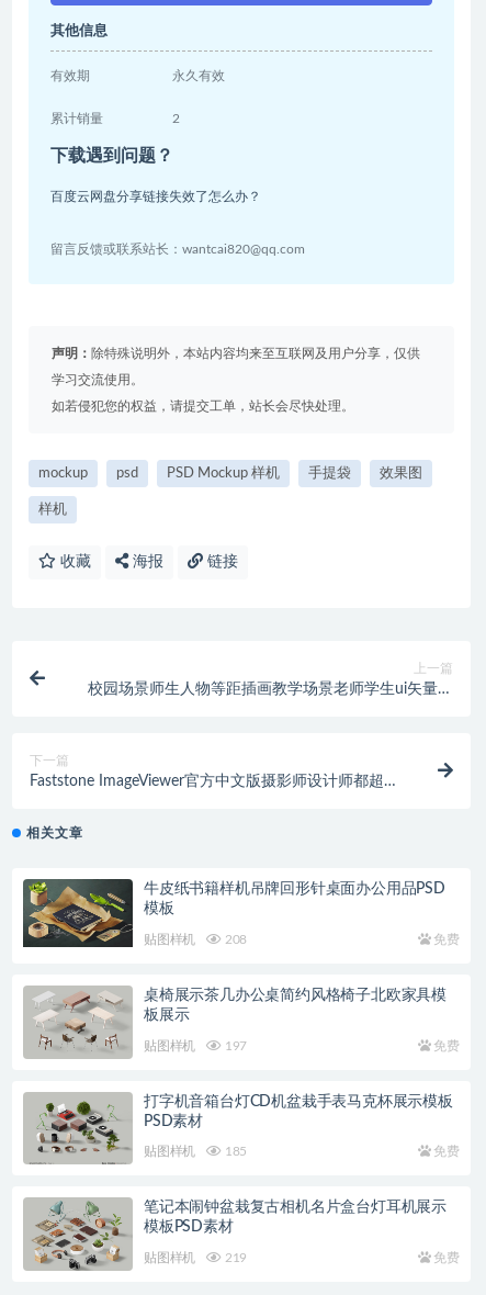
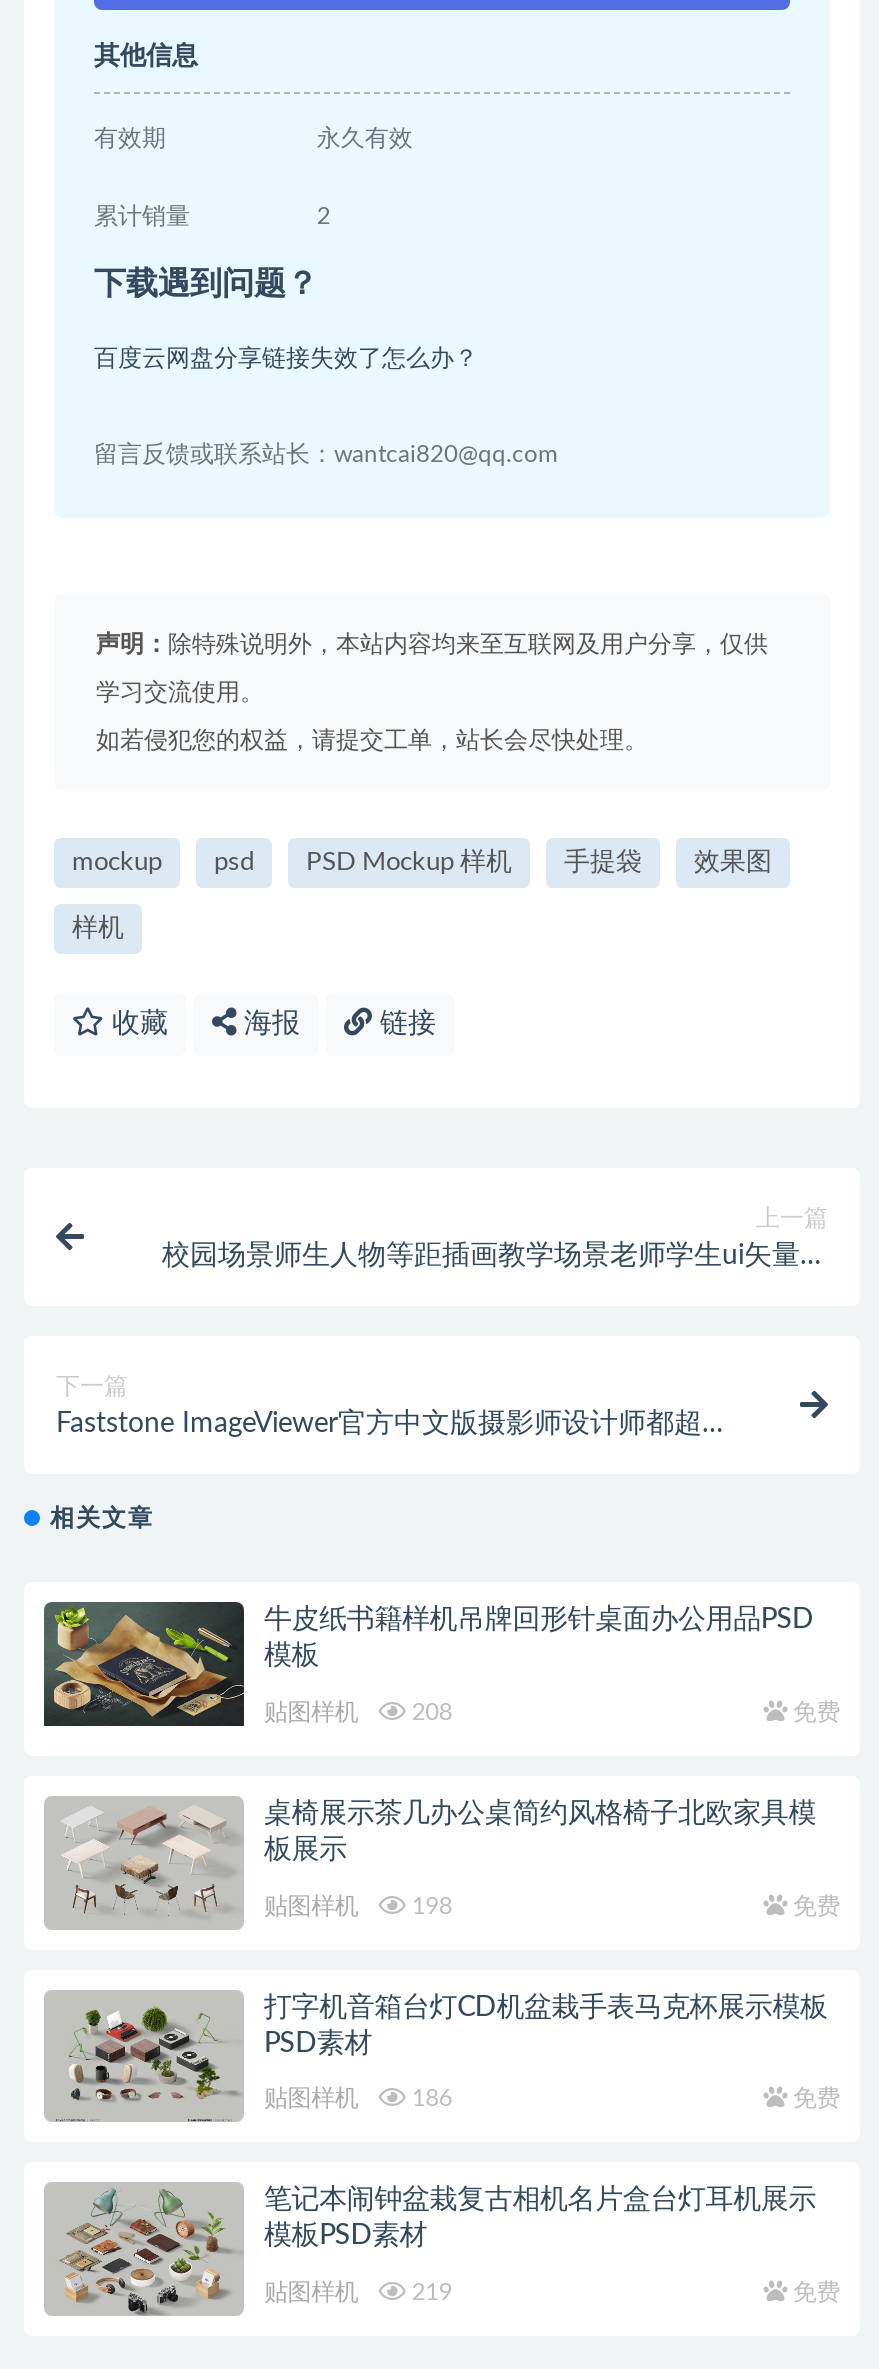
- 贴图样机 197
+ 贴图样机 198

- 贴图样机 185
+ 贴图样机 186
